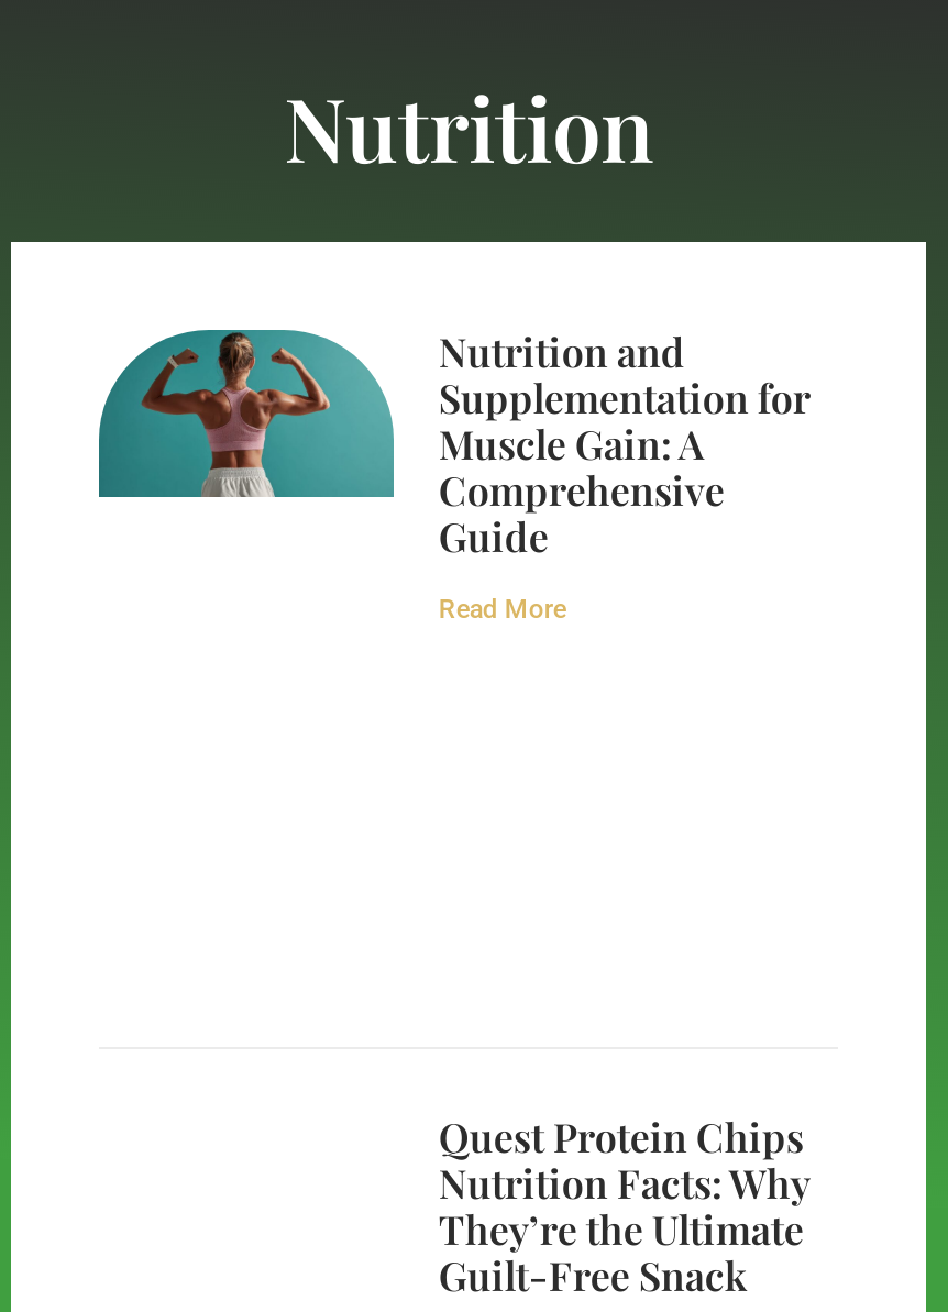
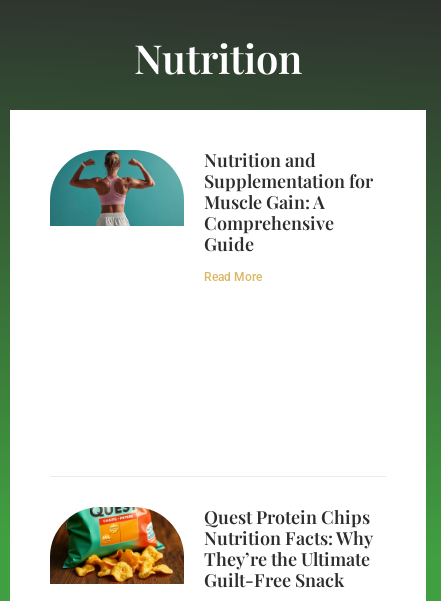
+ [image]
